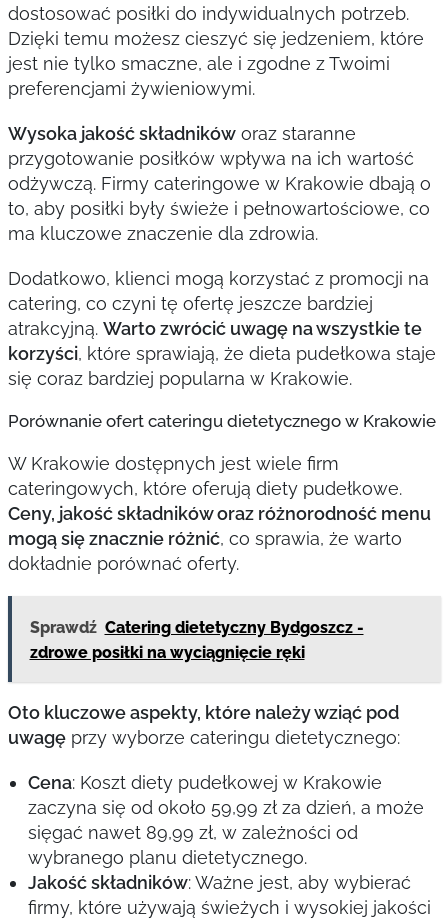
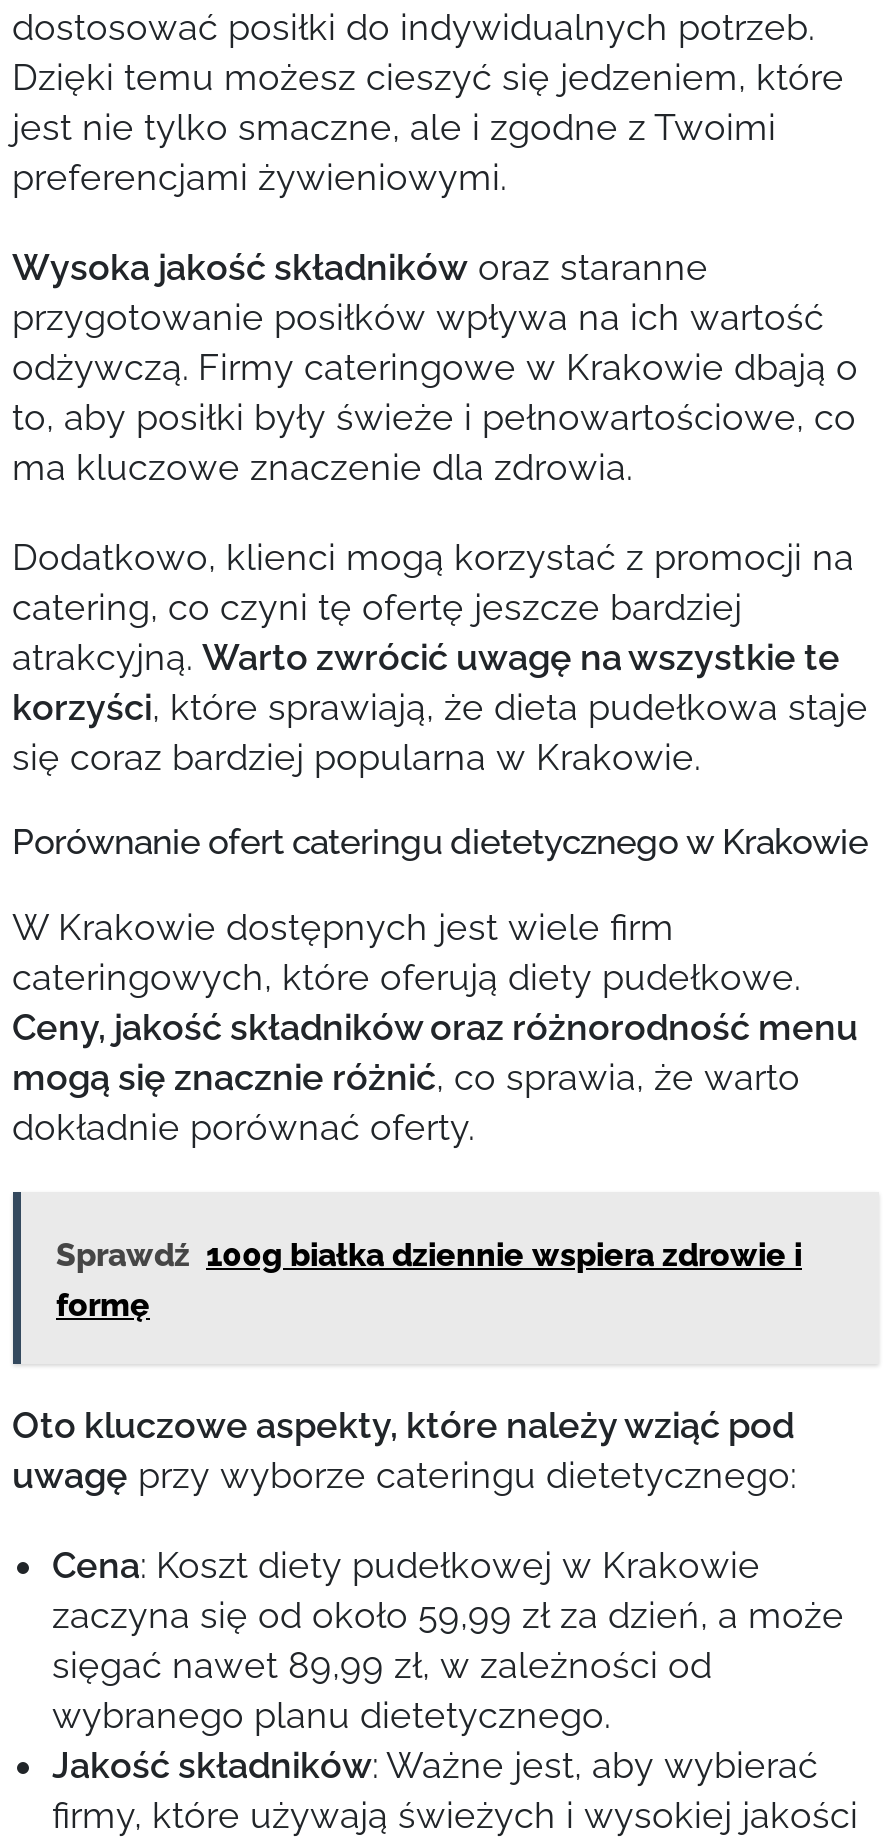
- Sprawdź Catering dietetyczny Bydgoszcz -
- zdrowe posiłki na wyciągnięcie ręki
+ Sprawdź 100g białka dziennie wspiera zdrowie i
+ formę
